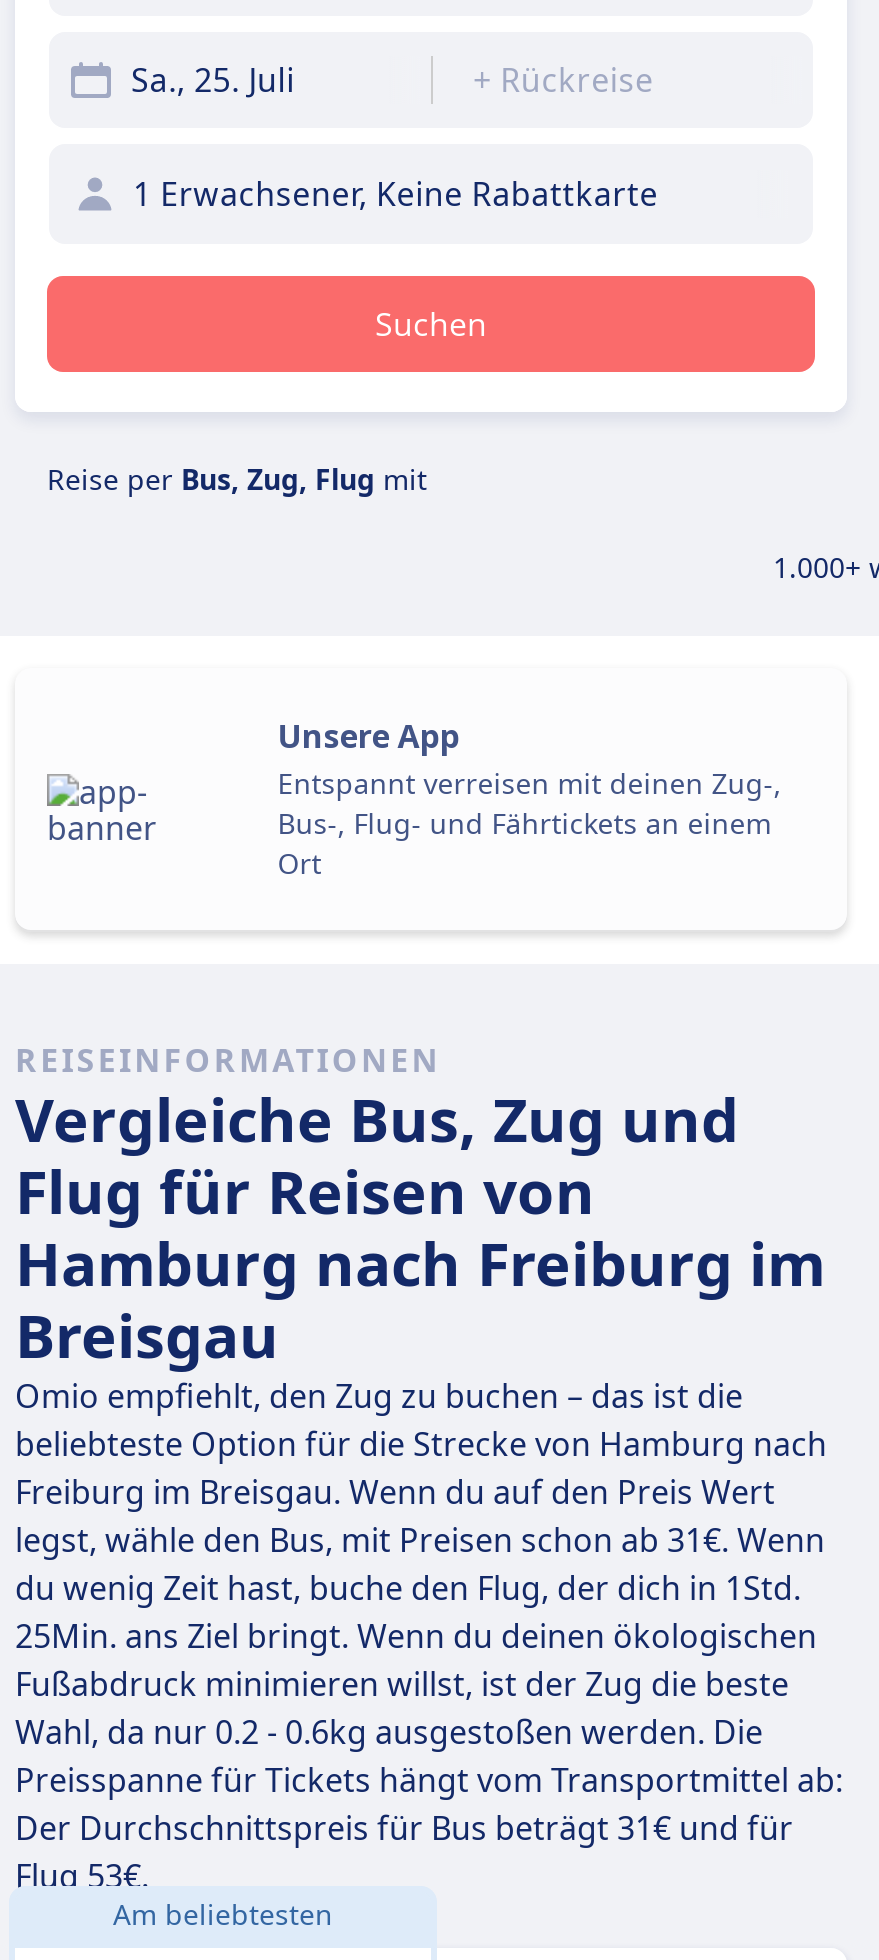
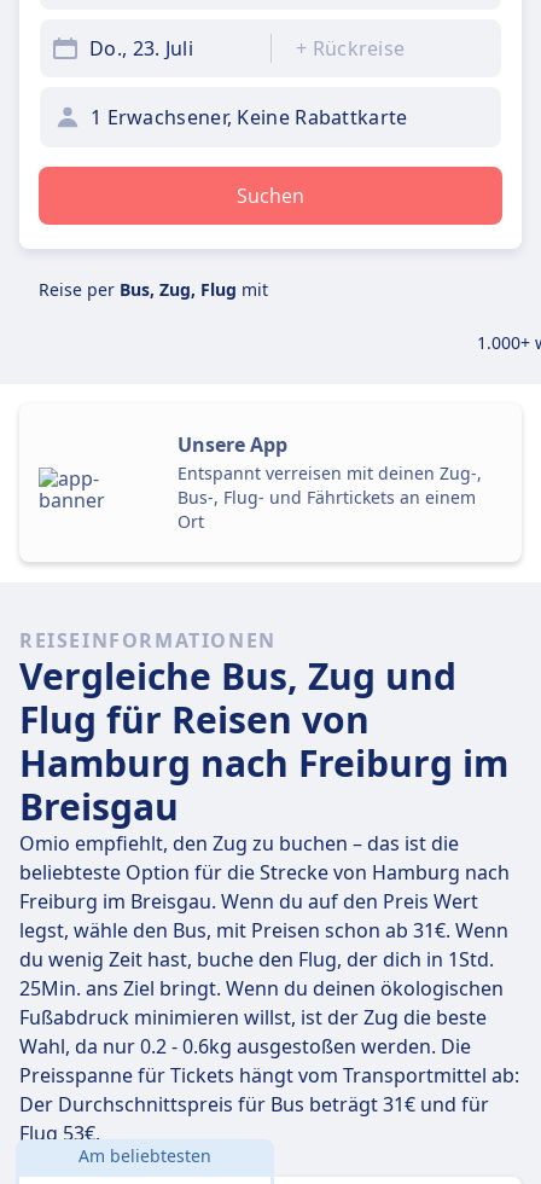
- Sa., 25. Juli
+ Do., 23. Juli
